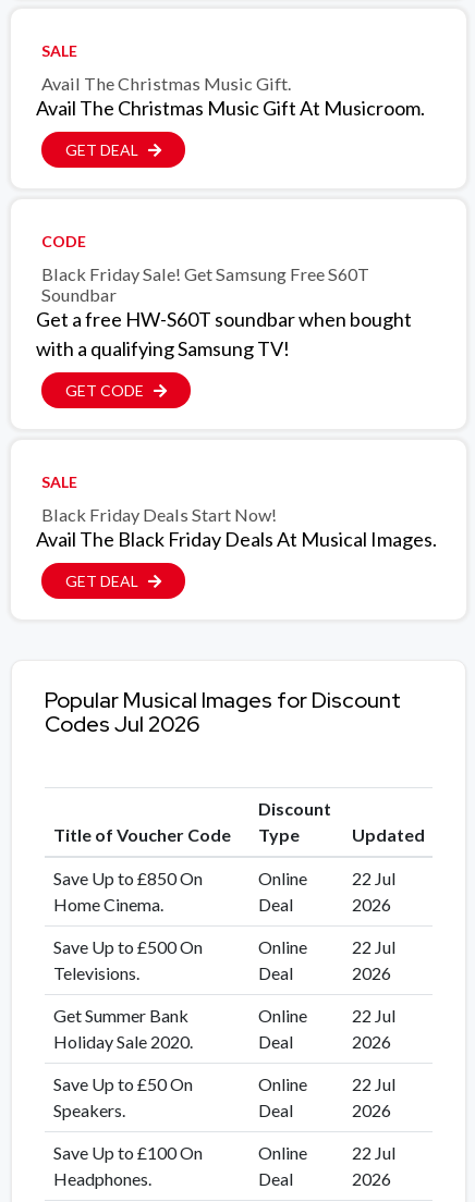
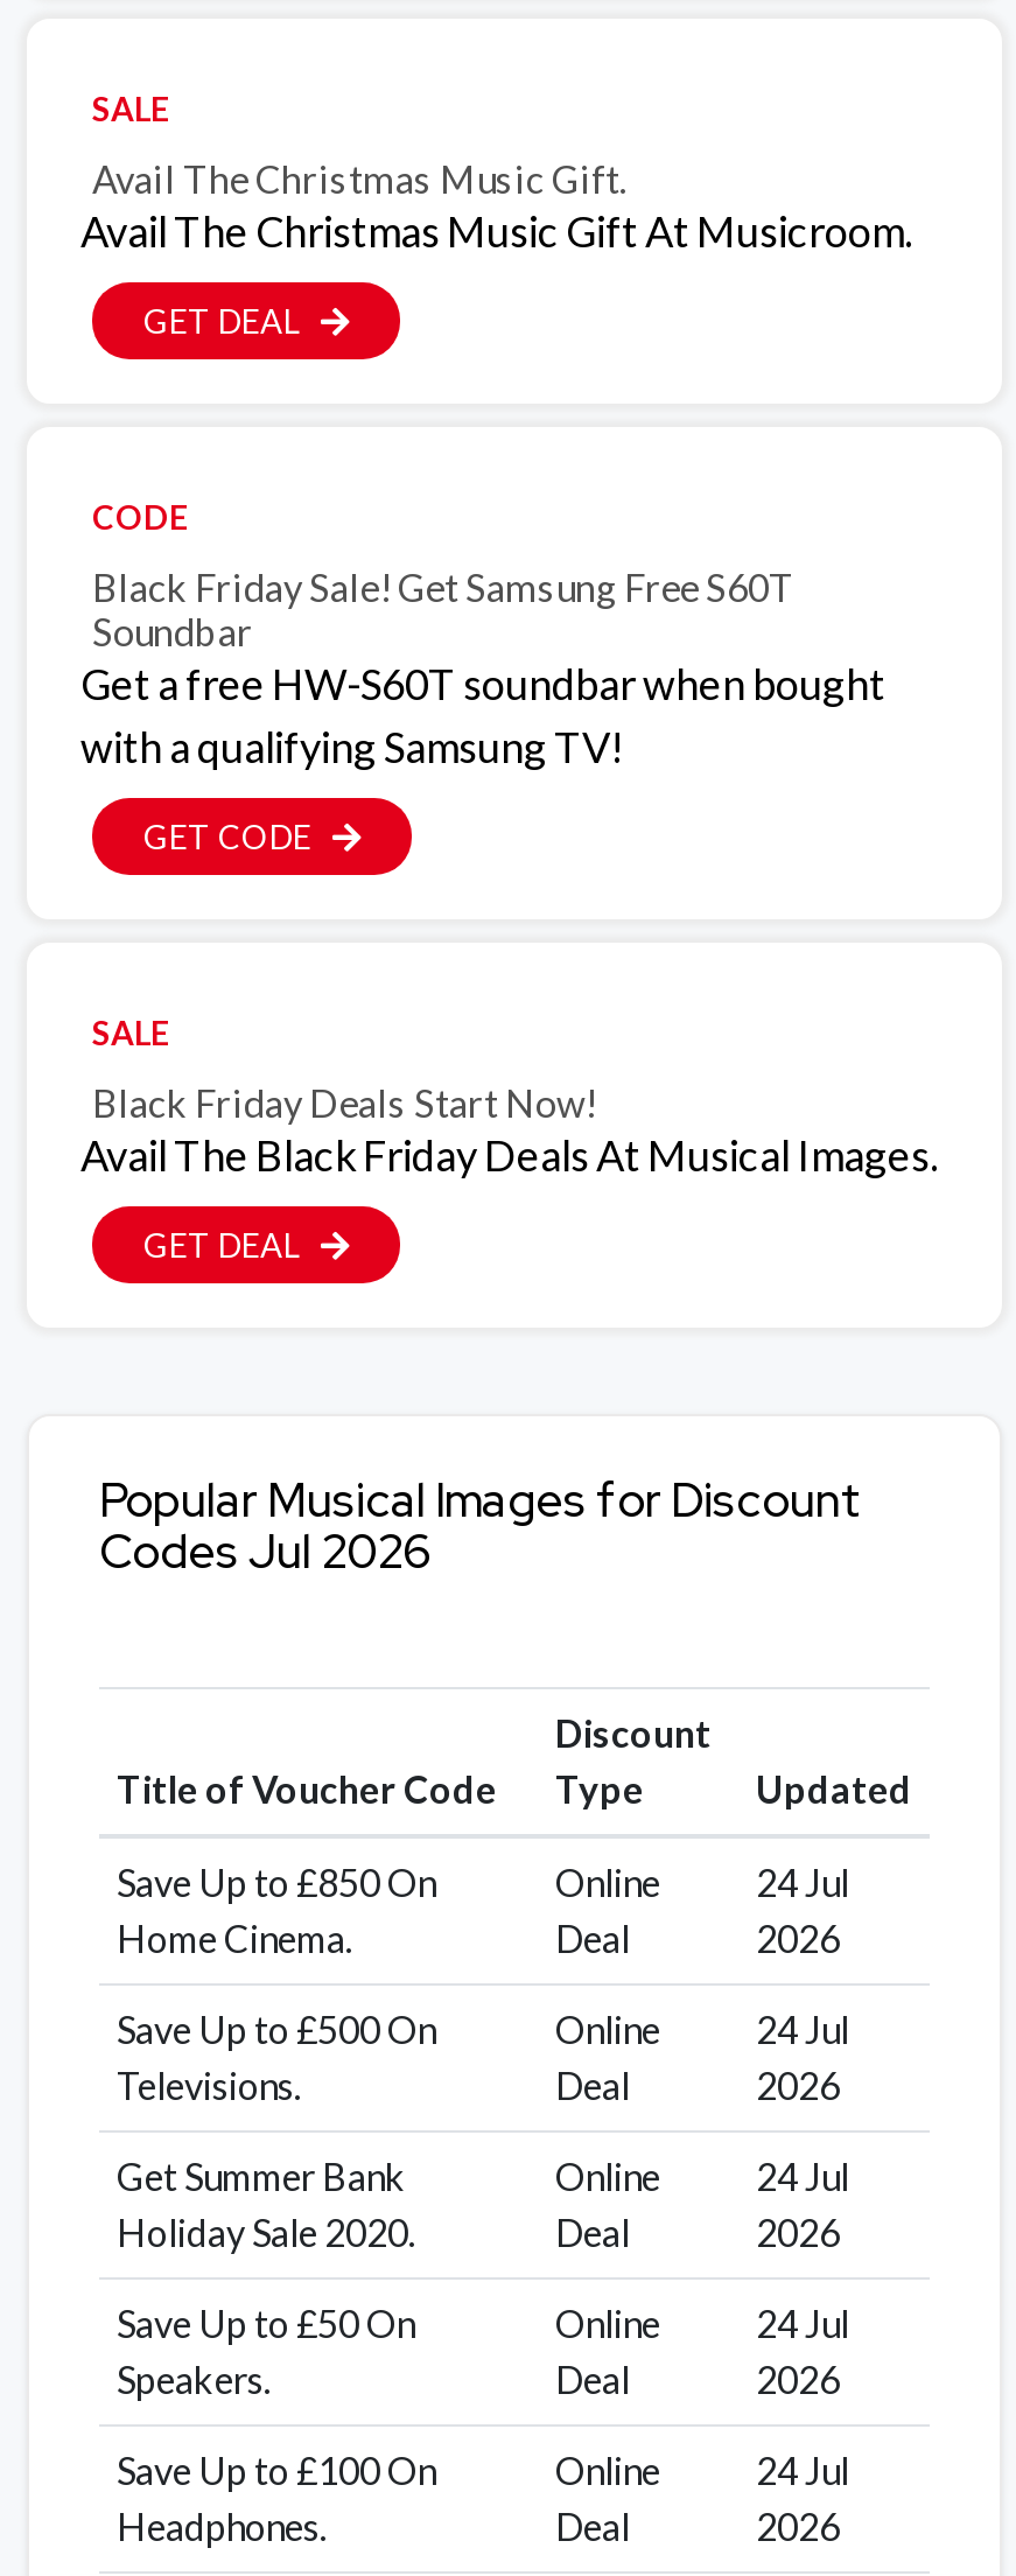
- 22 Jul
+ 24 Jul

- 22 Jul
+ 24 Jul

- 22 Jul
+ 24 Jul

- 22 Jul
+ 24 Jul

- 22 Jul
+ 24 Jul
